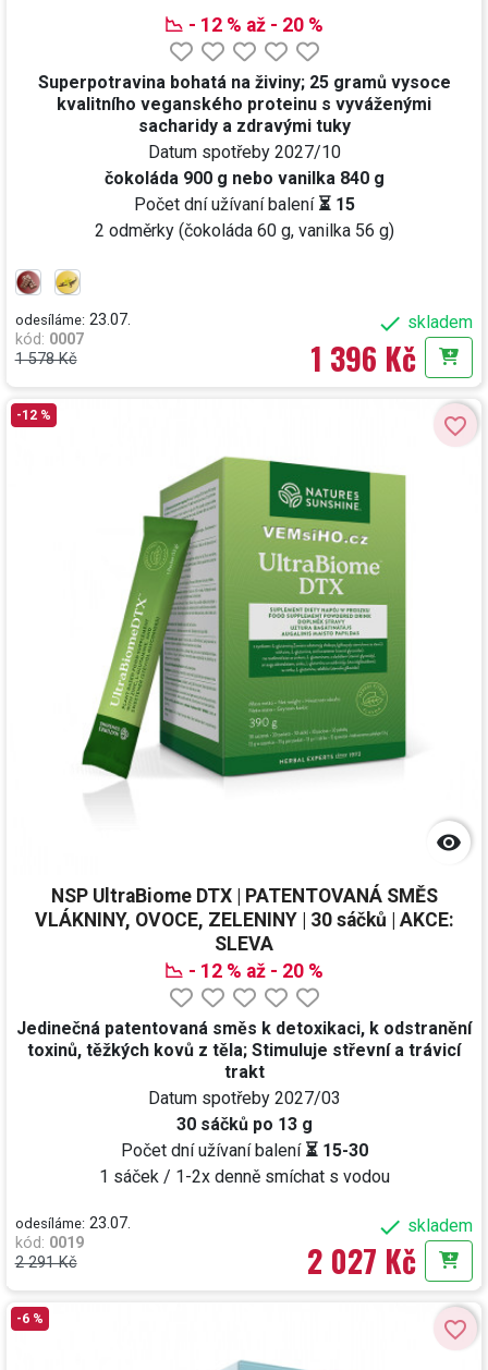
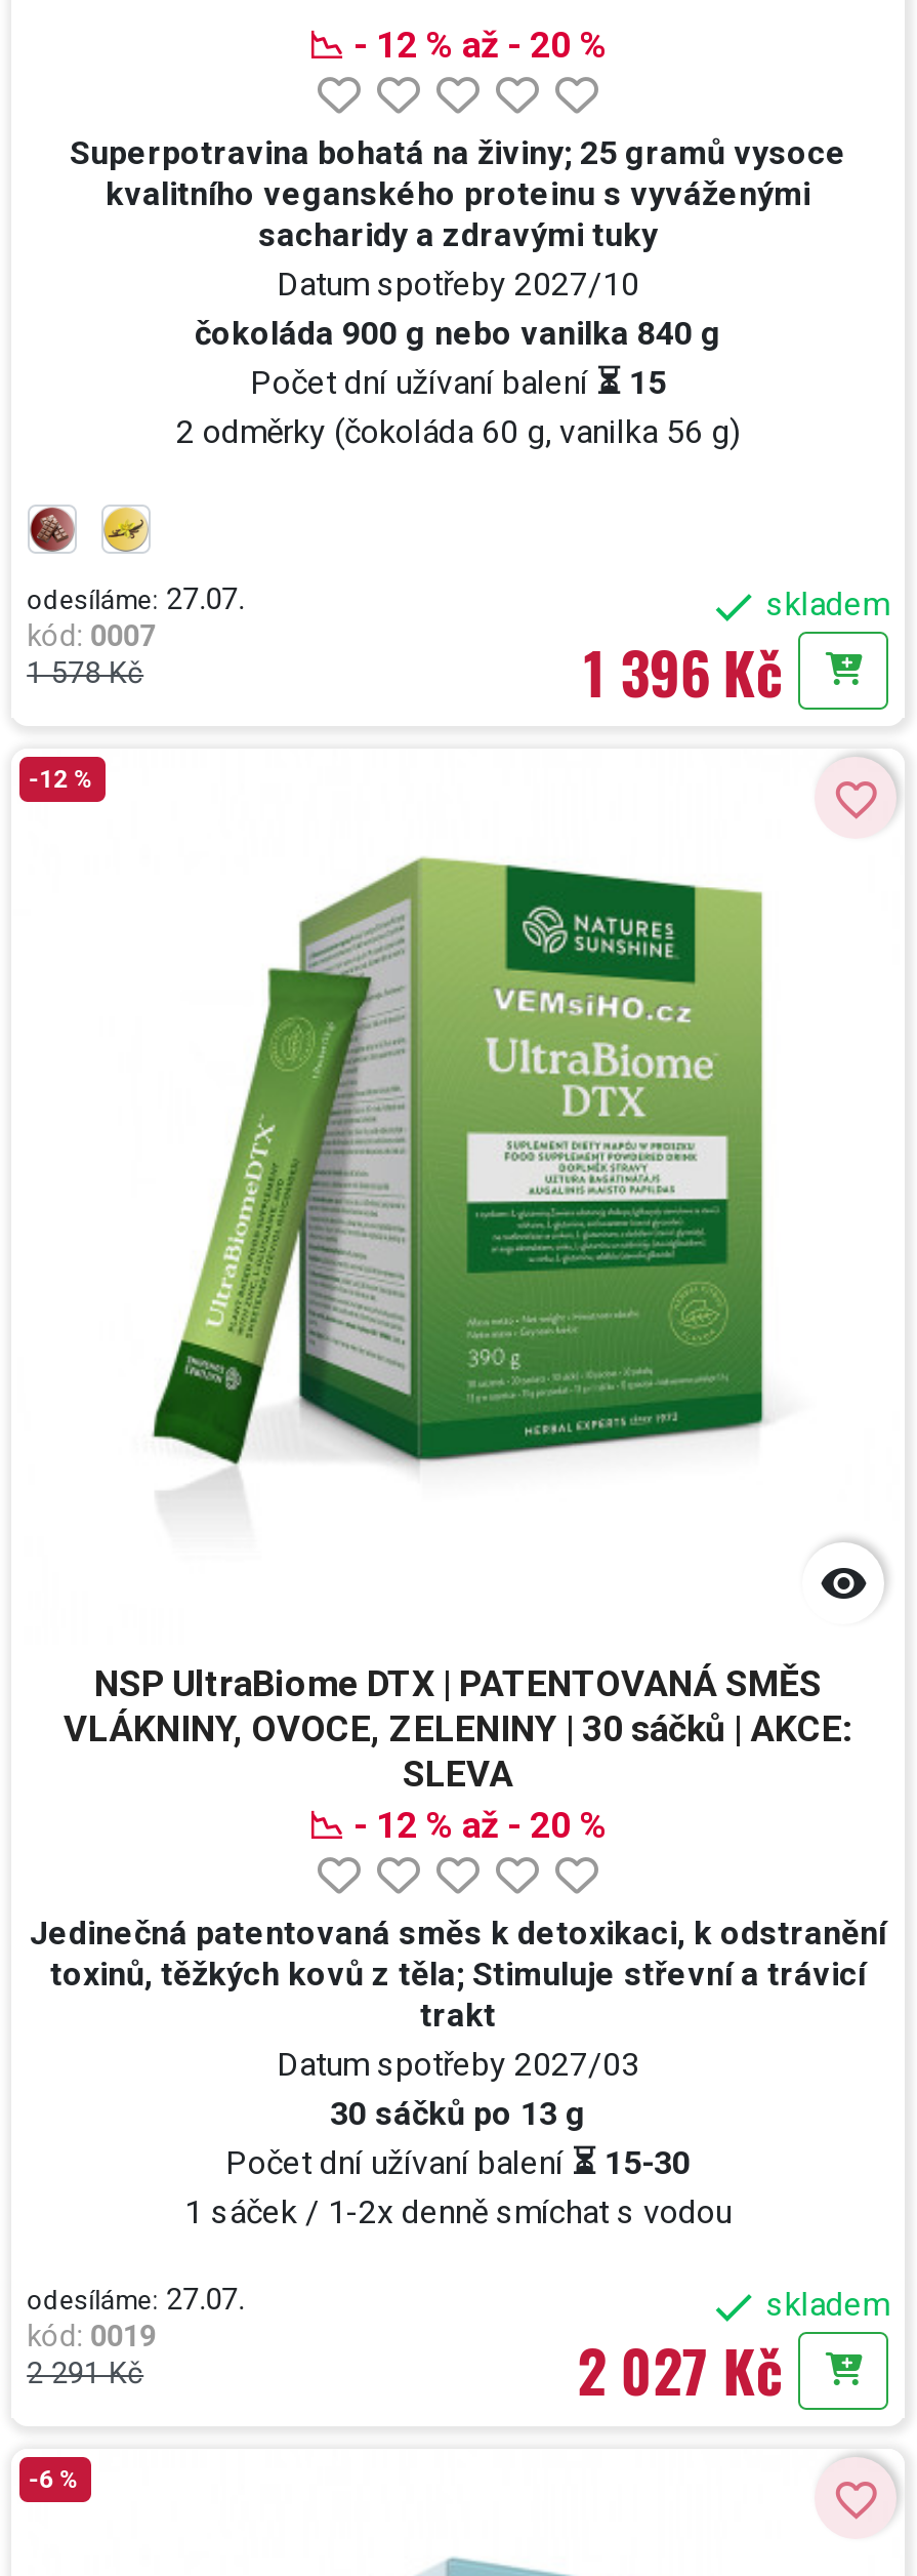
- odesíláme: 23.07.
+ odesíláme: 27.07.

- odesíláme: 23.07.
+ odesíláme: 27.07.
